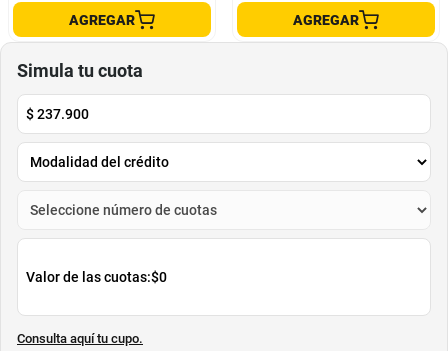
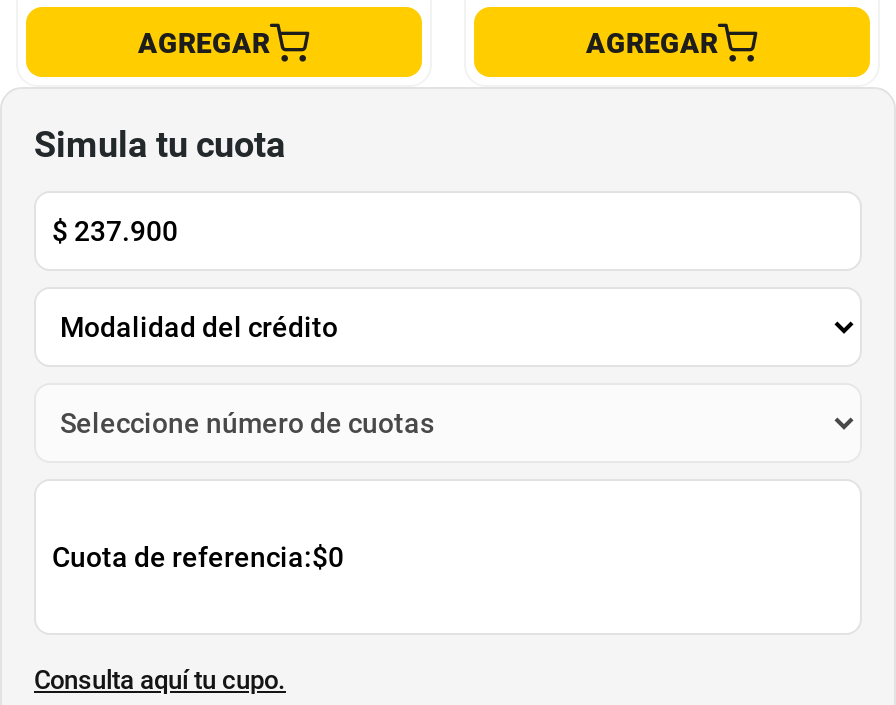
- Valor de las cuotas:$0
+ Cuota de referencia:$0
